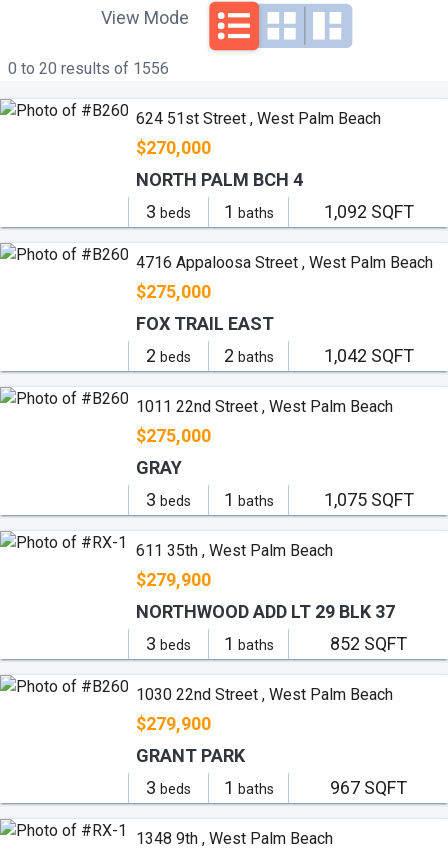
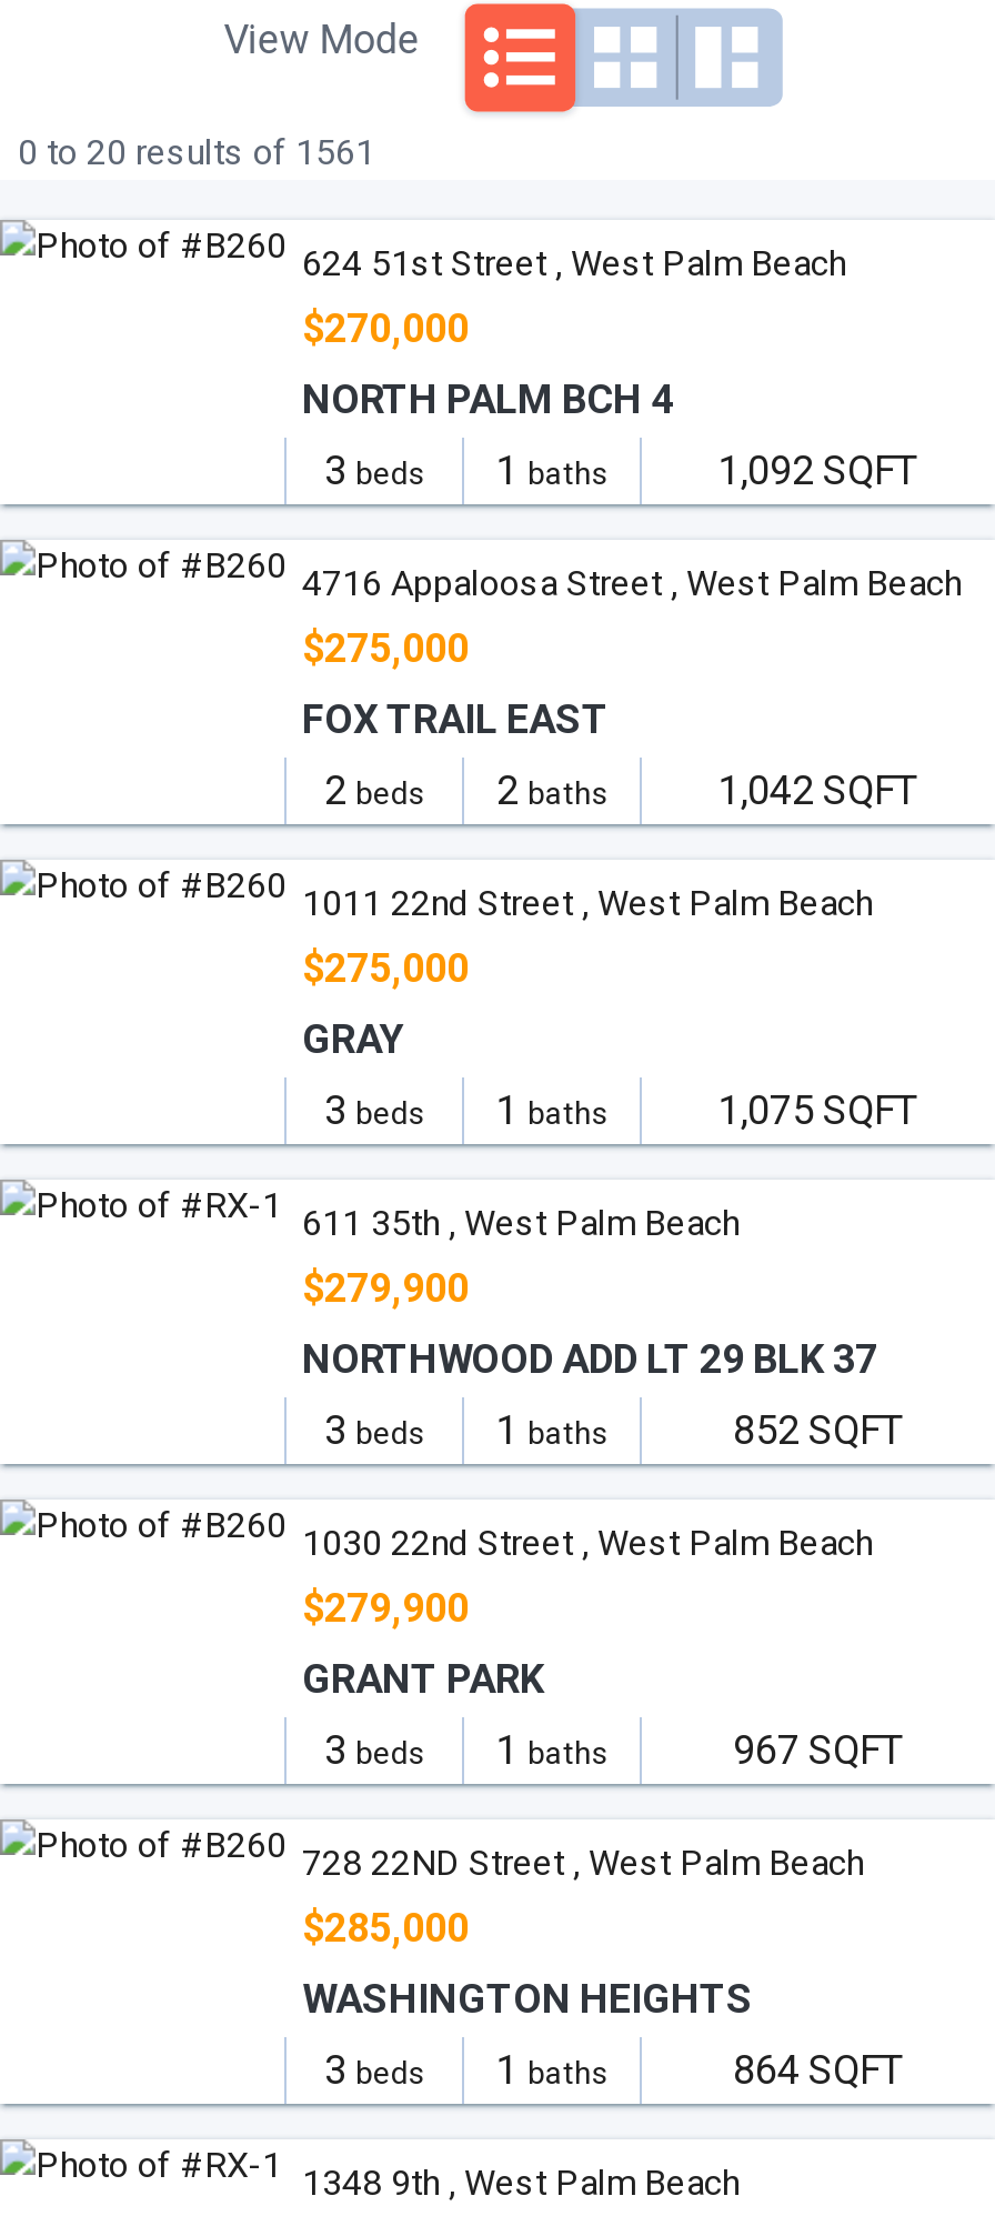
- 0 to 20 results of 1556
+ 0 to 20 results of 1561

+ 728 22ND Street , West Palm Beach
+ $285,000
+ 3 beds
+ 1 baths
+ 864 SQFT

+ WASHINGTON HEIGHTS
